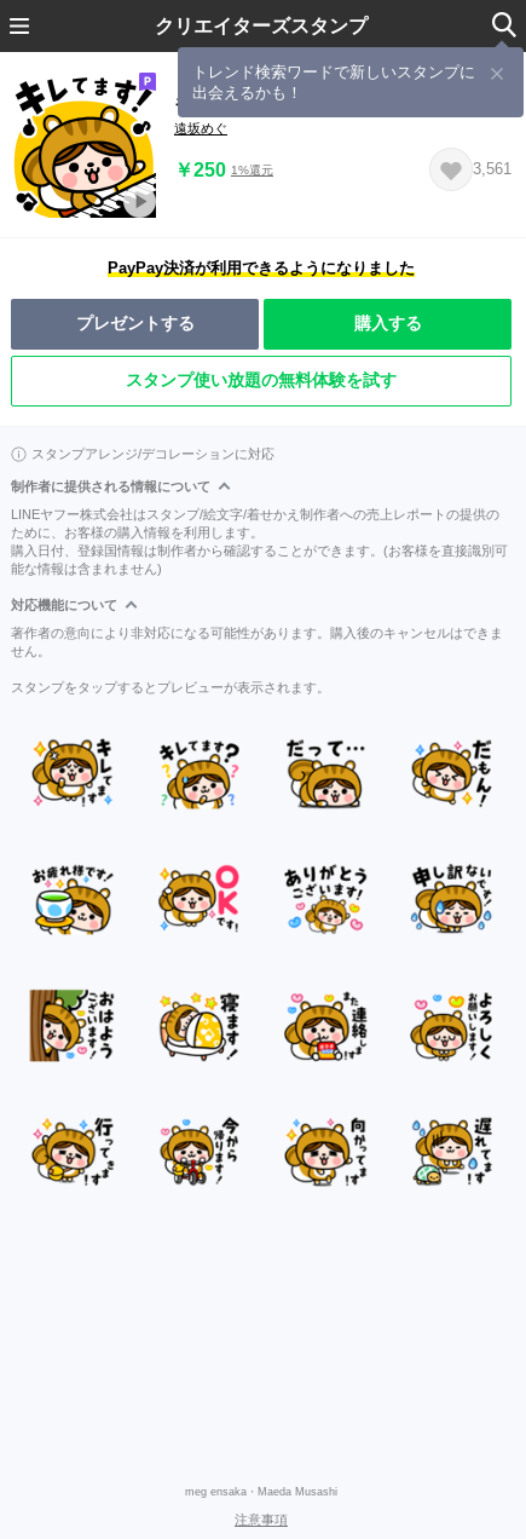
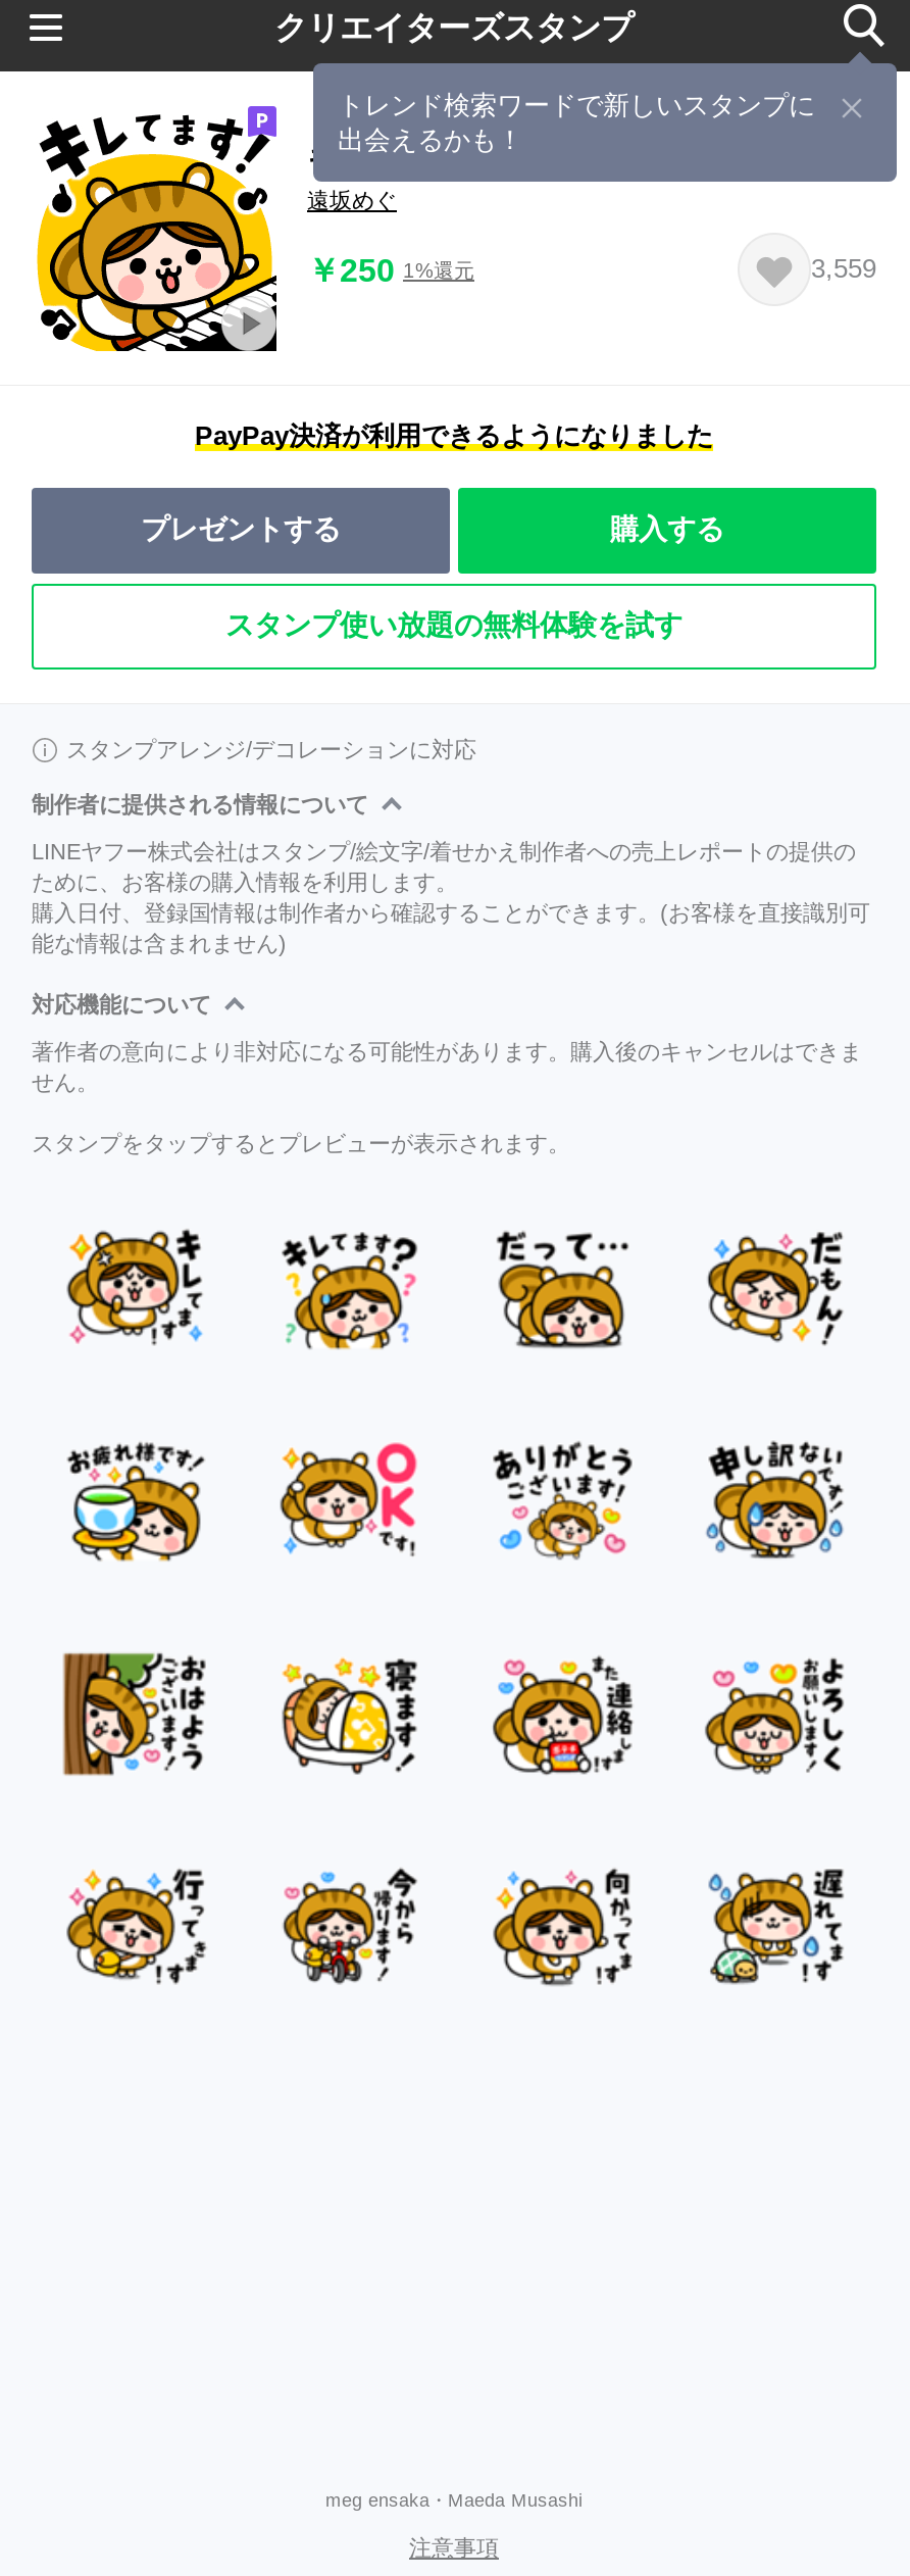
- 3,561
+ 3,559
